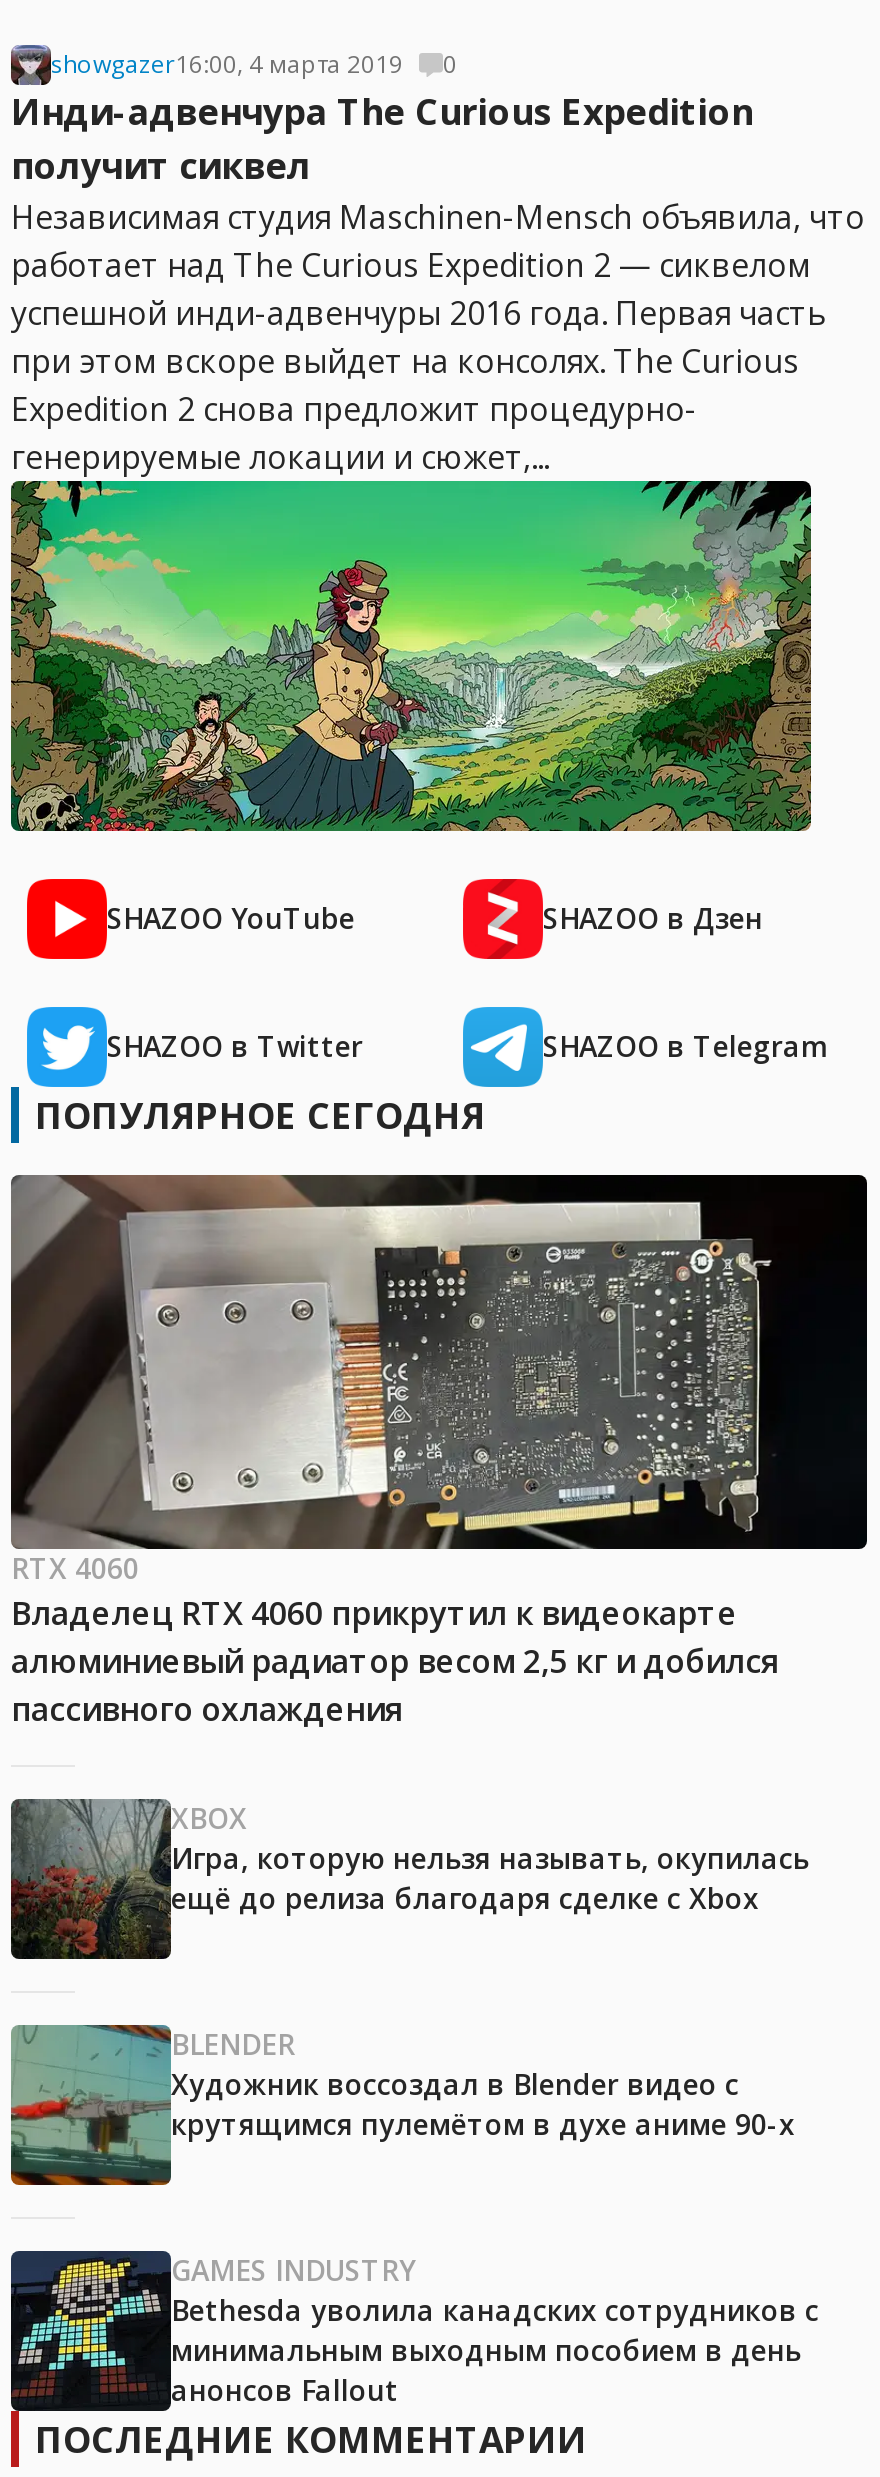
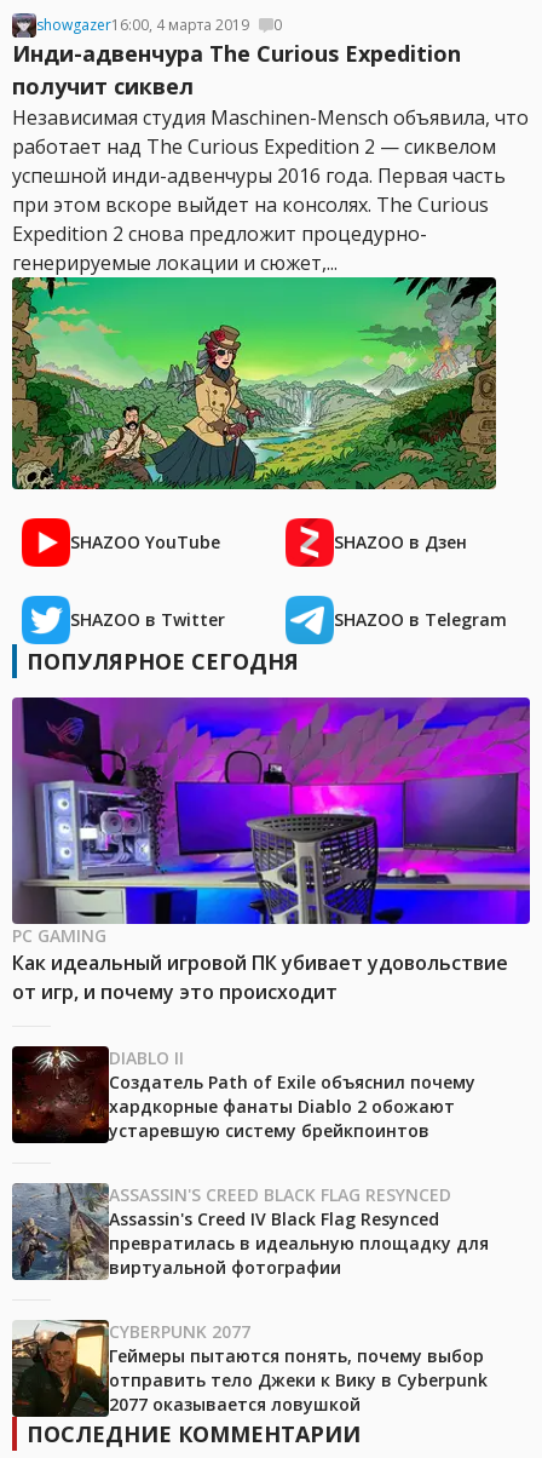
- [image]
- RTX 4060
- Владелец RTX 4060 прикрутил к видеокарте
- алюминиевый радиатор весом 2,5 кг и добился
- пассивного охлаждения
+ [image]
+ PC GAMING
+ Как идеальный игровой ПК убивает удовольствие
+ от игр, и почему это происходит

- [image]
- XBOX
- Игра, которую нельзя называть, окупилась
- ещё до релиза благодаря сделке с Xbox
+ [image]
+ DIABLO II
+ Создатель Path of Exile объяснил почему
+ хардкорные фанаты Diablo 2 обожают
+ устаревшую систему брейкпоинтов

- [image]
- BLENDER
- Художник воссоздал в Blender видео с
- крутящимся пулемётом в духе аниме 90-х
+ [image]
+ ASSASSIN'S CREED BLACK FLAG RESYNCED
+ Assassin's Creed IV Black Flag Resynced
+ превратилась в идеальную площадку для
+ виртуальной фотографии

- [image]
- GAMES INDUSTRY
- Bethesda уволила канадских сотрудников с
- минимальным выходным пособием в день
- анонсов Fallout
+ [image]
+ CYBERPUNK 2077
+ Геймеры пытаются понять, почему выбор
+ отправить тело Джеки к Вику в Cyberpunk
+ 2077 оказывается ловушкой
